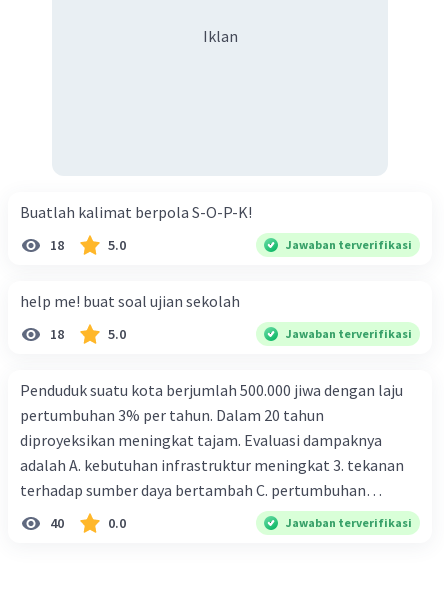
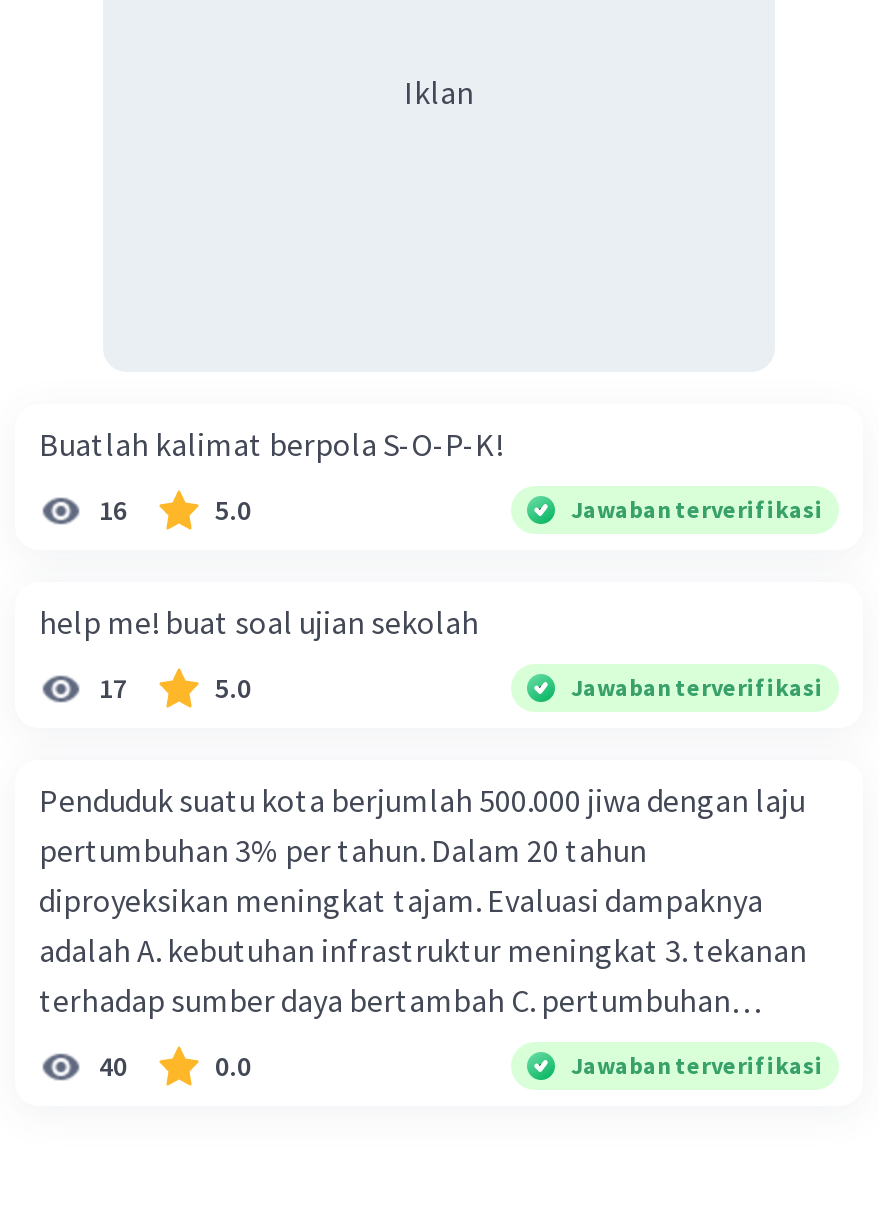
- 18
+ 16

- 18
+ 17
